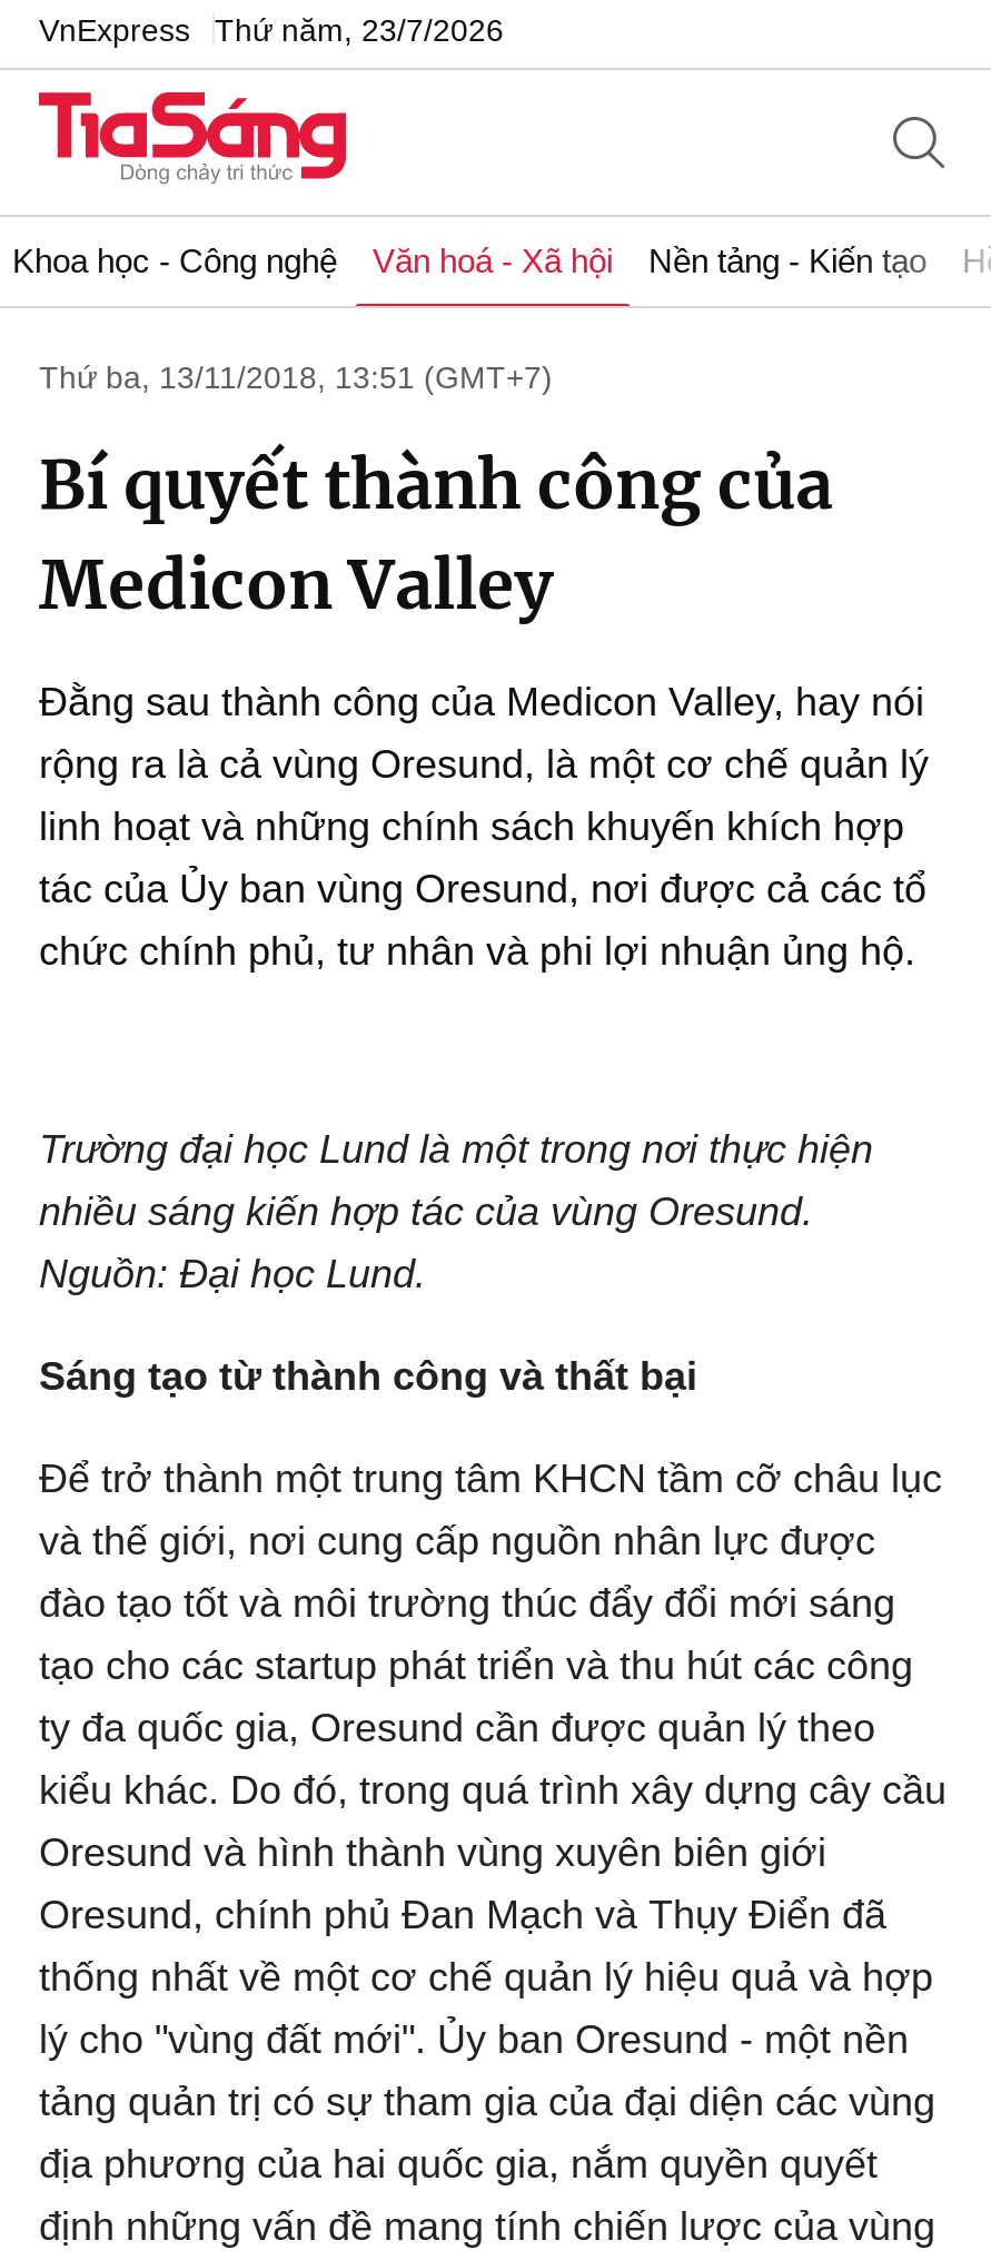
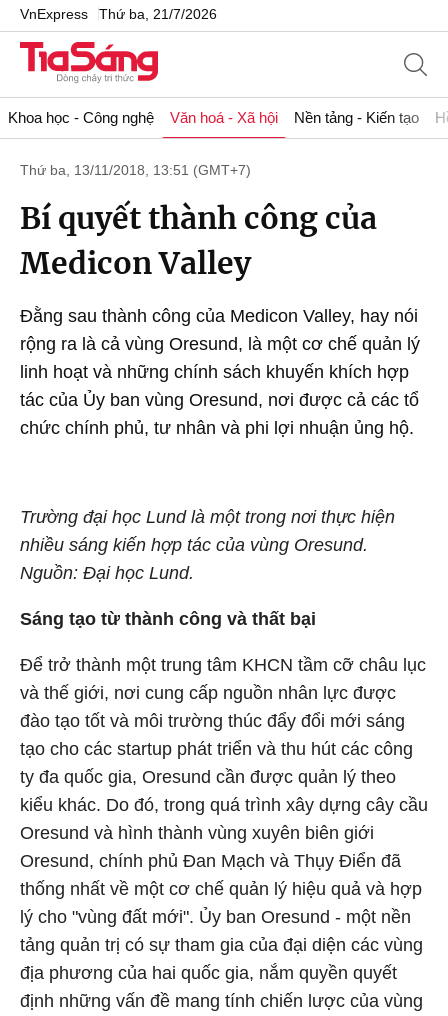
- VnExpress Thứ năm, 23/7/2026
+ VnExpress Thứ ba, 21/7/2026
